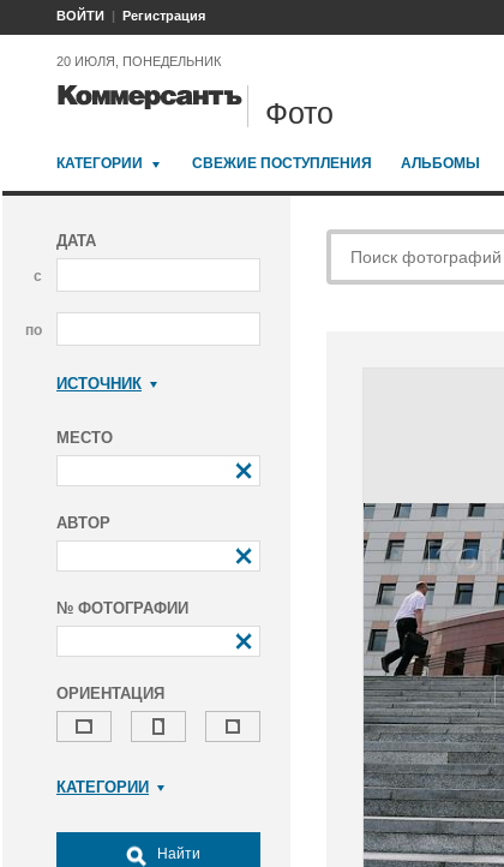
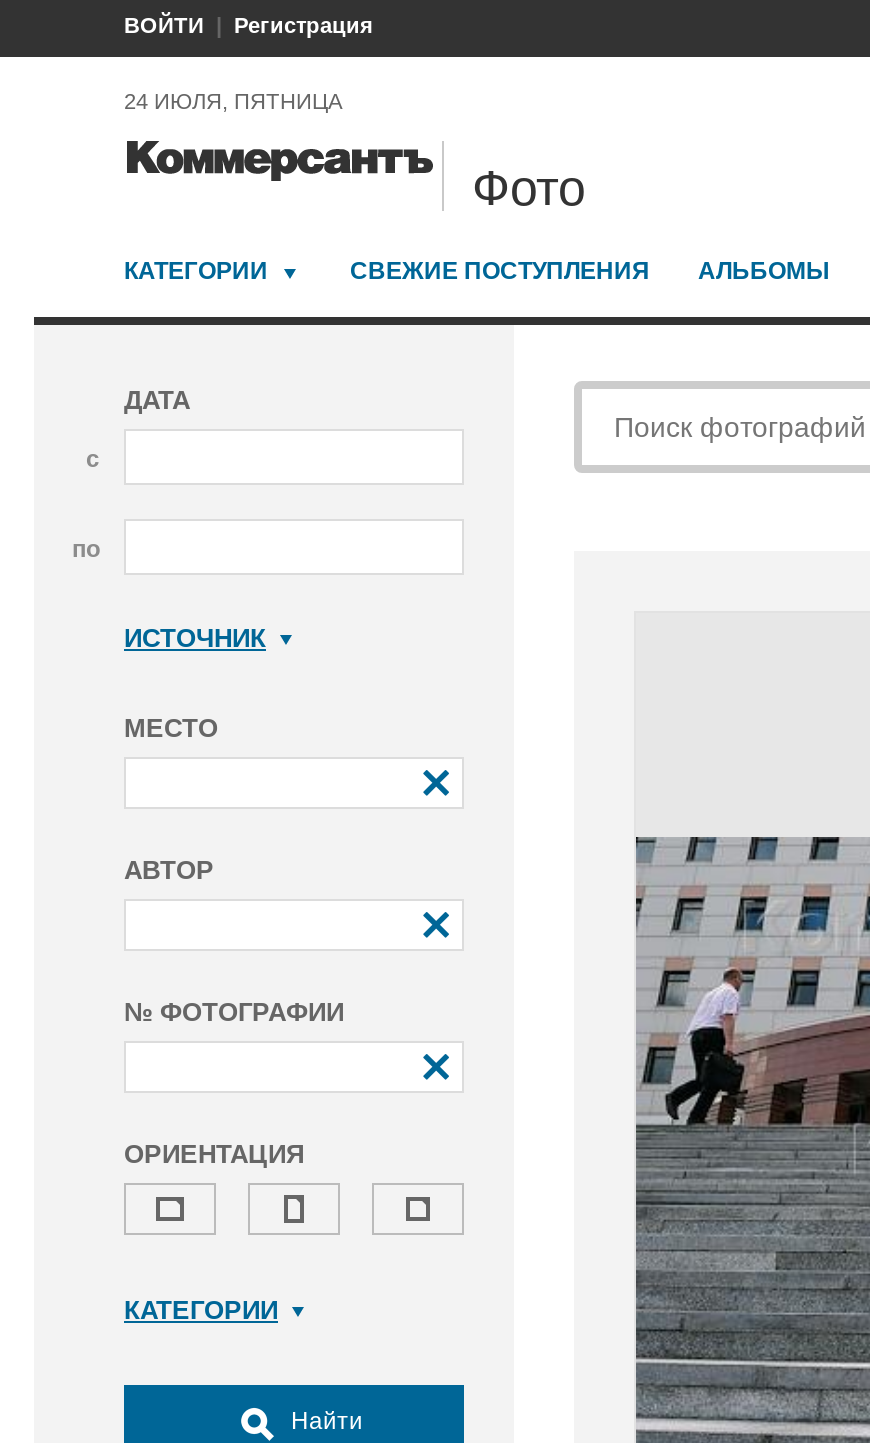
- 20 ИЮЛЯ, ПОНЕДЕЛЬНИК
+ 24 ИЮЛЯ, ПЯТНИЦА
